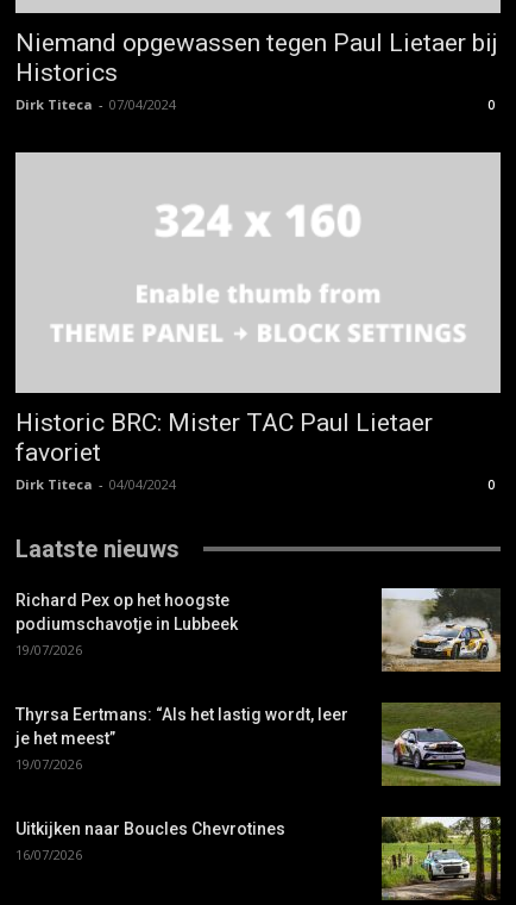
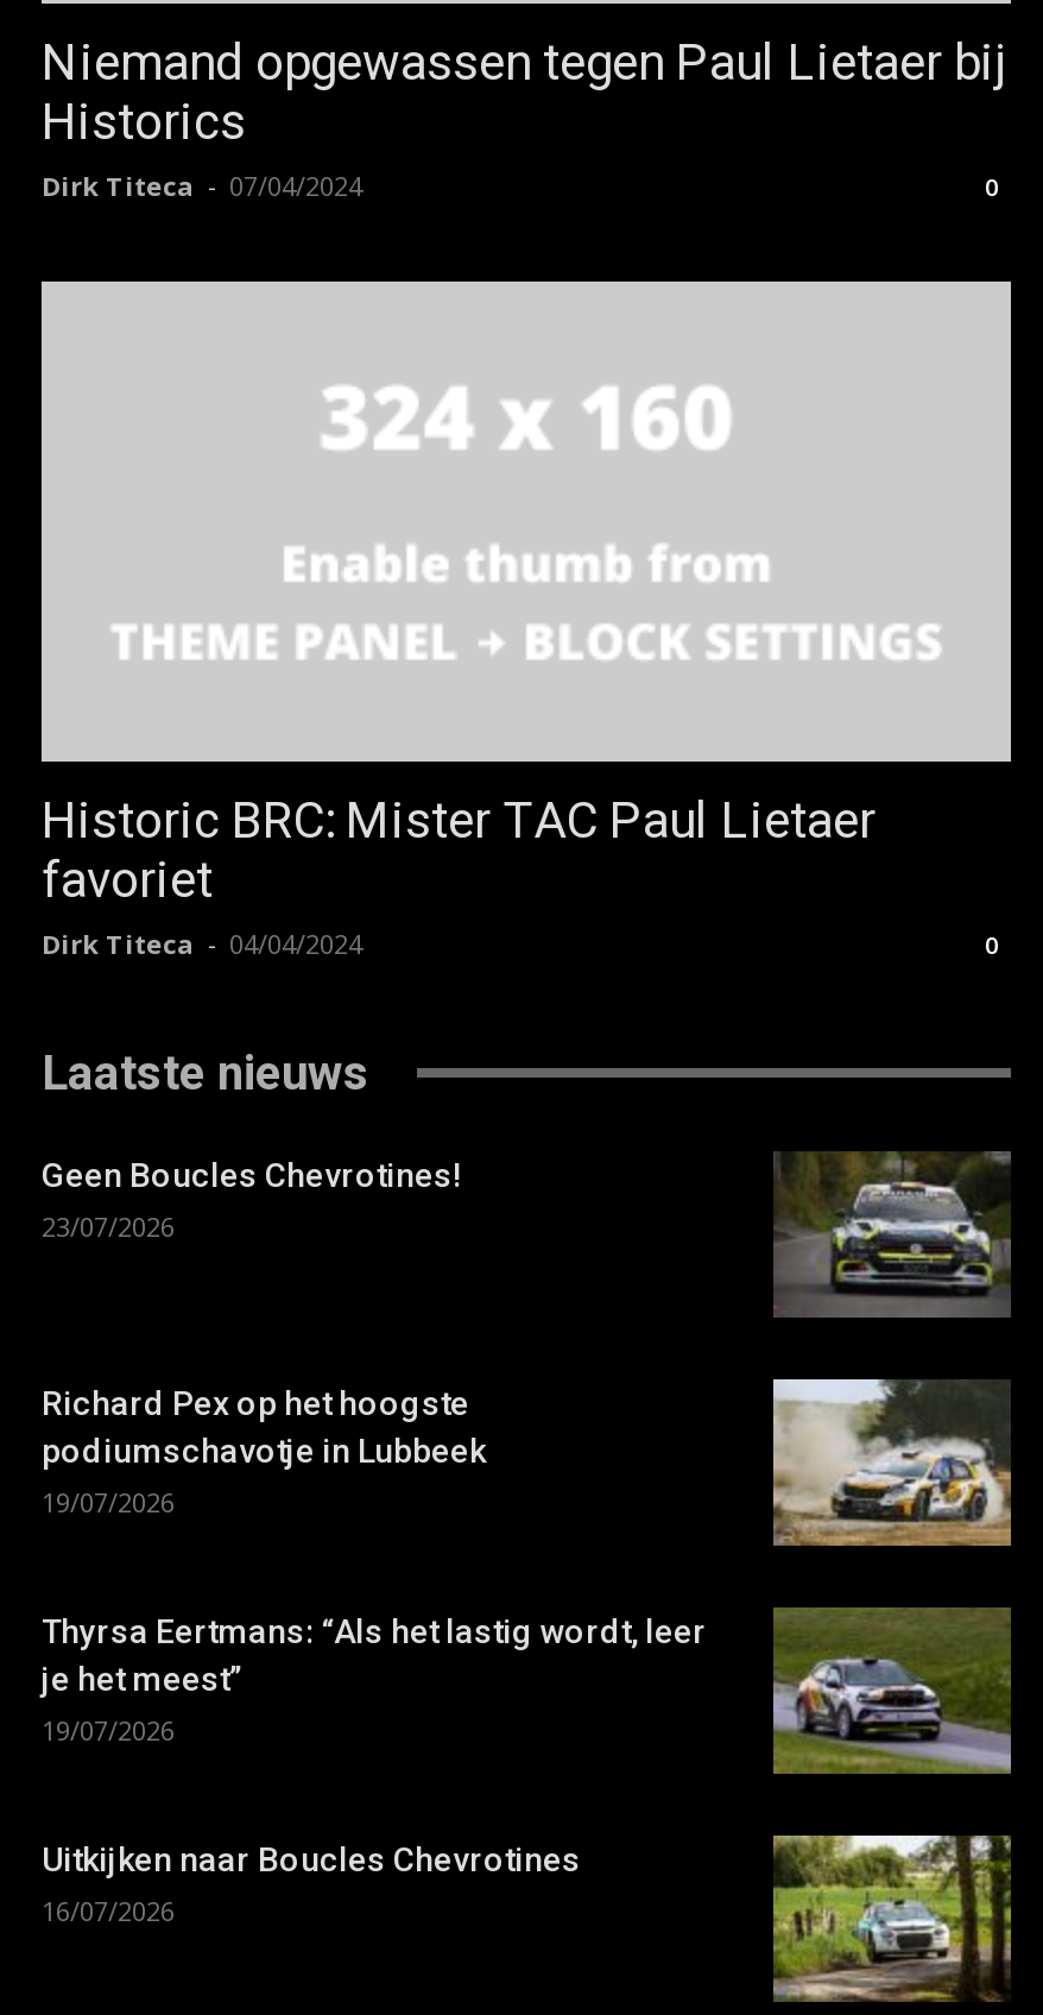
+ Geen Boucles Chevrotines!
+ 23/07/2026

+ [image]
